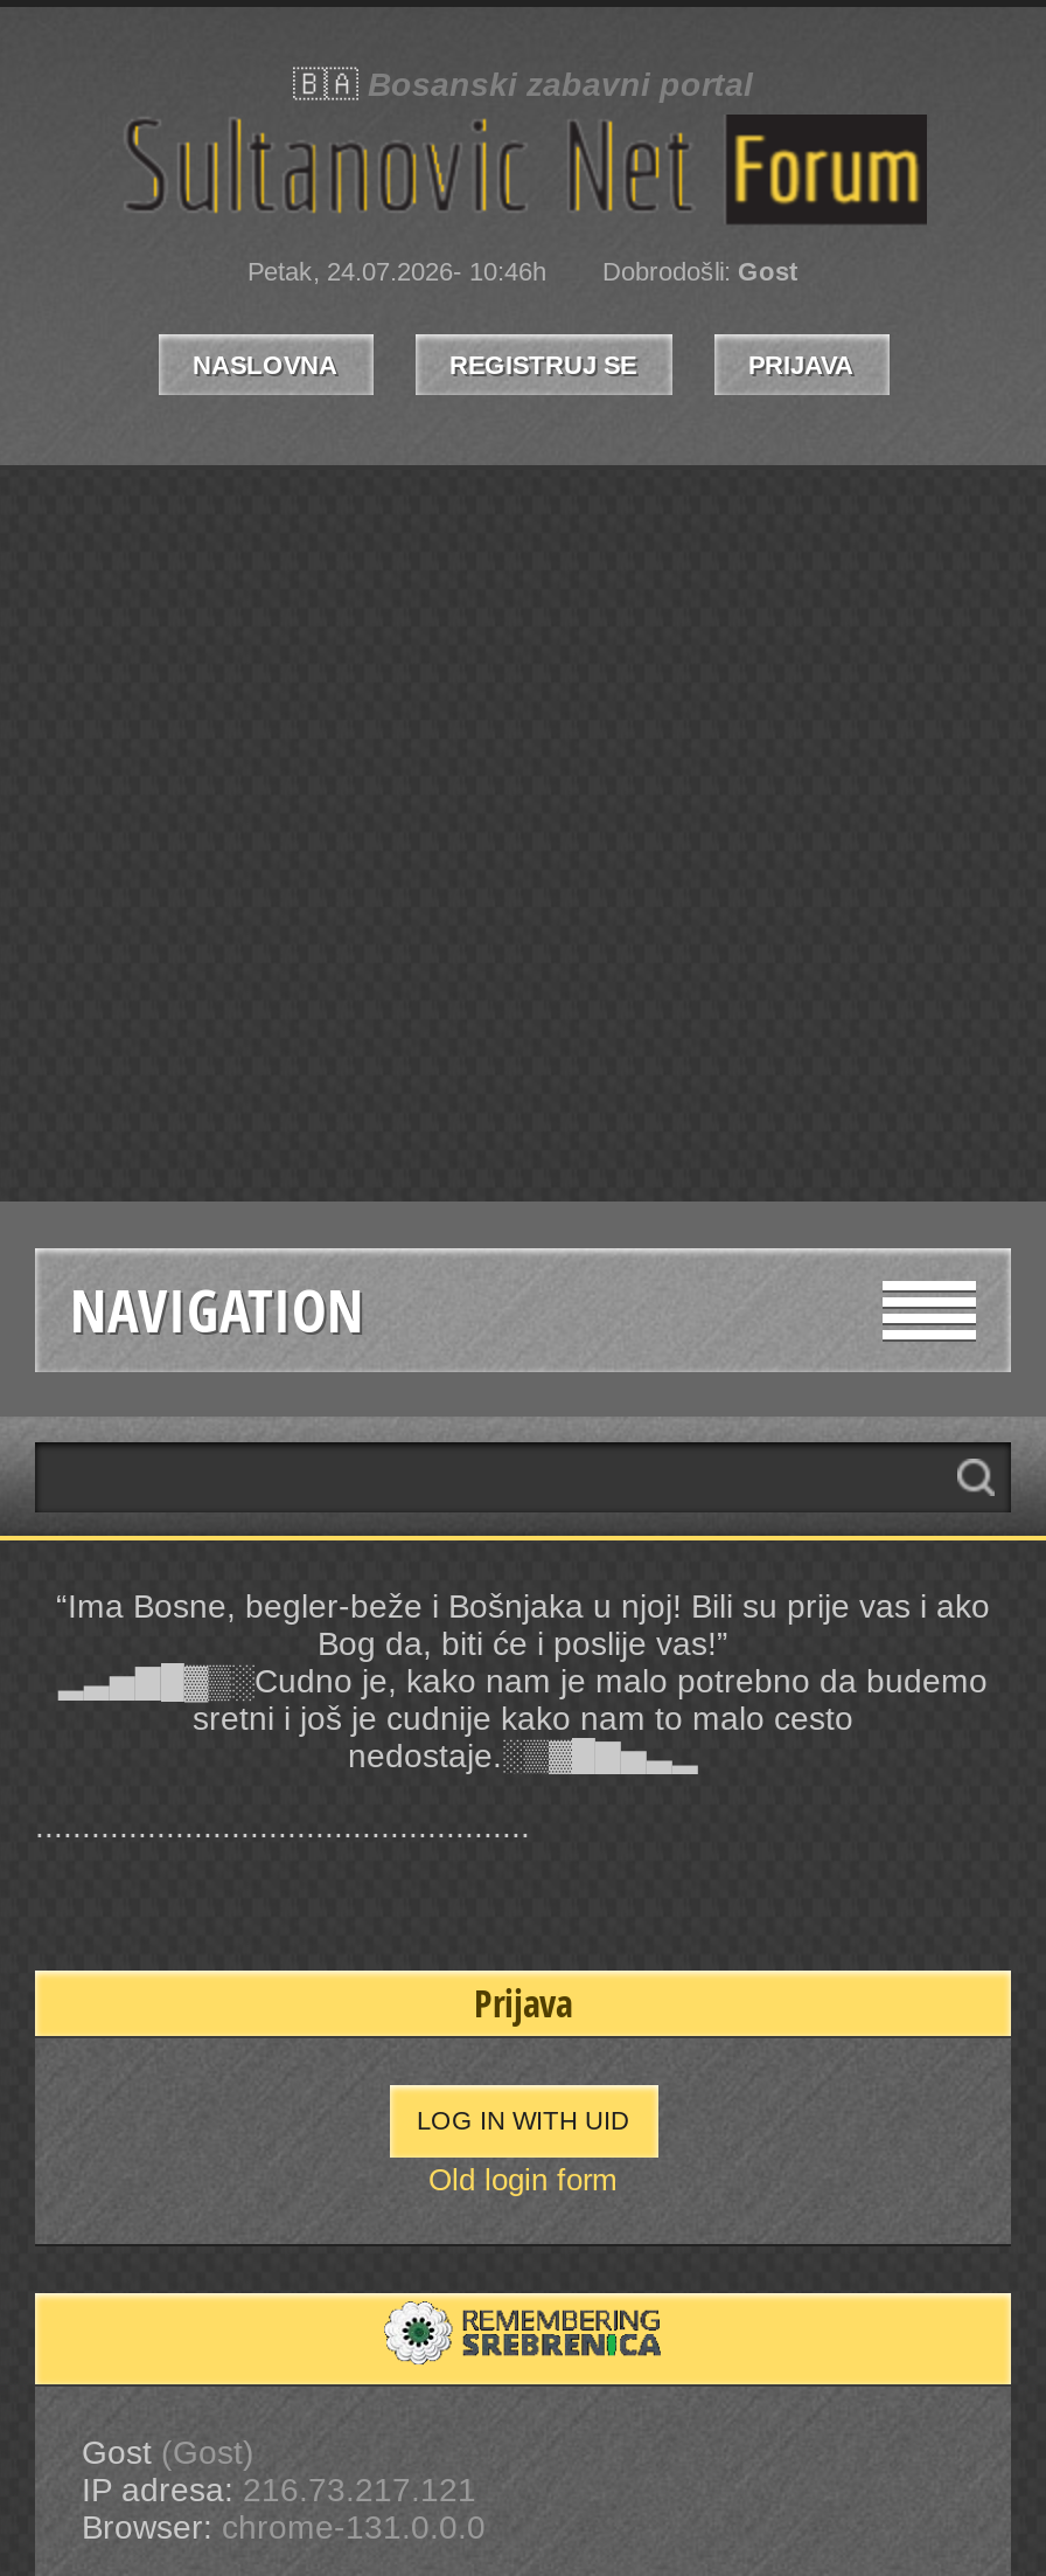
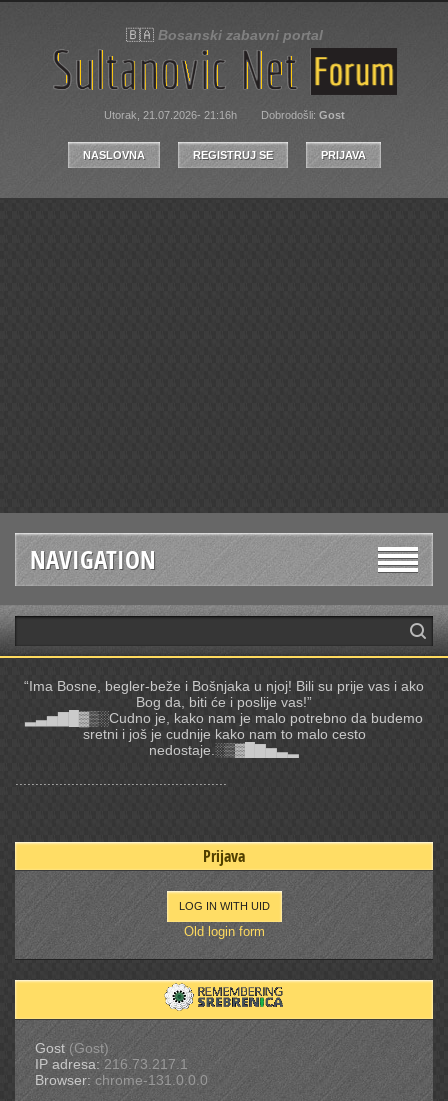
- Petak, 24.07.2026- 10:46h Dobrodošli: Gost
+ Utorak, 21.07.2026- 21:16h Dobrodošli: Gost

- IP adresa: 216.73.217.121
+ IP adresa: 216.73.217.1
